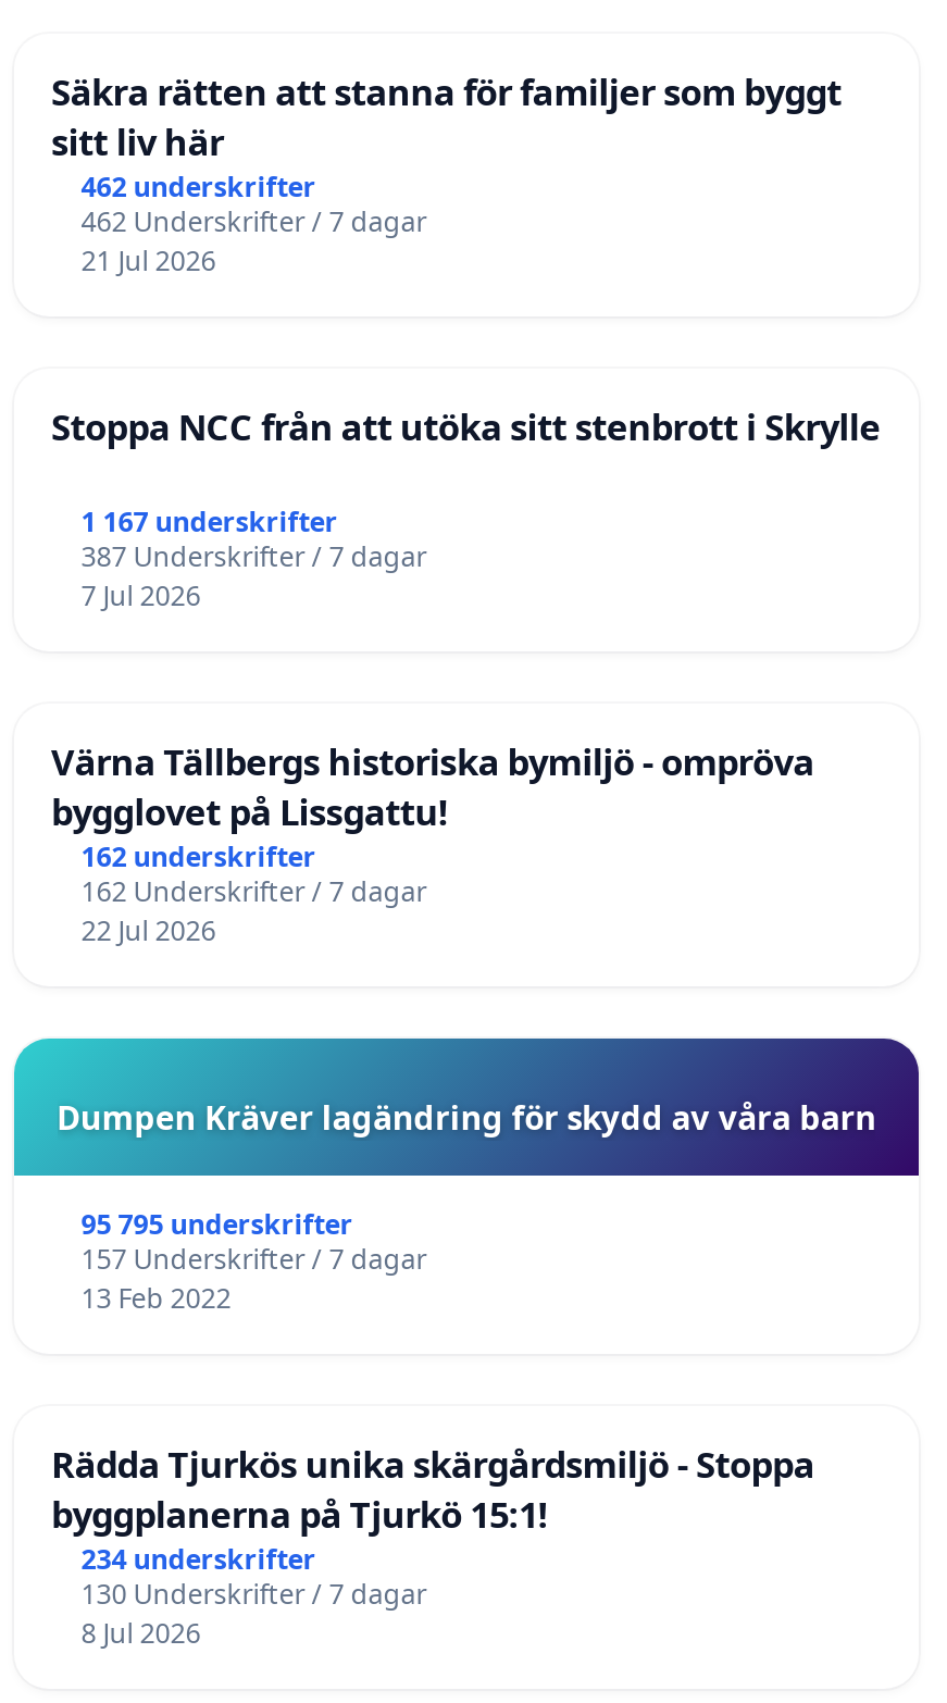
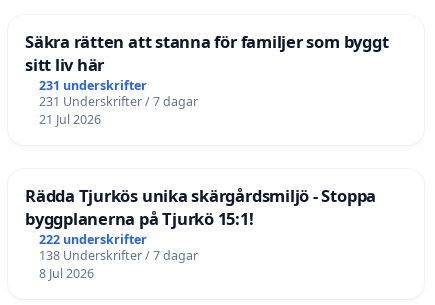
- 462 underskrifter
+ 231 underskrifter

- 462 Underskrifter / 7 dagar
+ 231 Underskrifter / 7 dagar

- Stoppa NCC från att utöka sitt stenbrott i Skrylle
- 1 167 underskrifter
- 387 Underskrifter / 7 dagar
- 7 Jul 2026
- Värna Tällbergs historiska bymiljö - ompröva
- bygglovet på Lissgattu!
- 162 underskrifter
- 162 Underskrifter / 7 dagar
- 22 Jul 2026

- Dumpen Kräver lagändring för skydd av våra barn
- 95 795 underskrifter
- 157 Underskrifter / 7 dagar
- 13 Feb 2022

- 234 underskrifter
+ 222 underskrifter

- 130 Underskrifter / 7 dagar
+ 138 Underskrifter / 7 dagar
